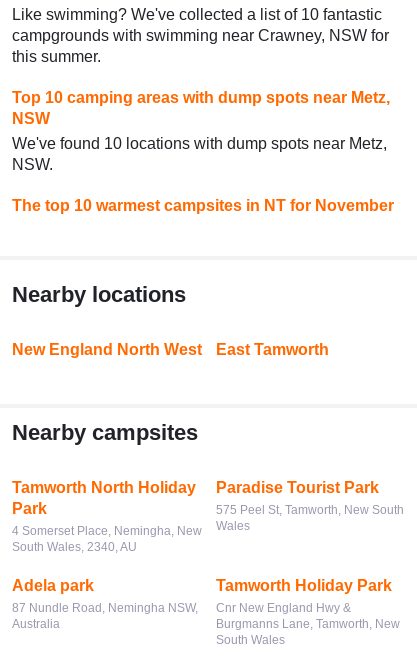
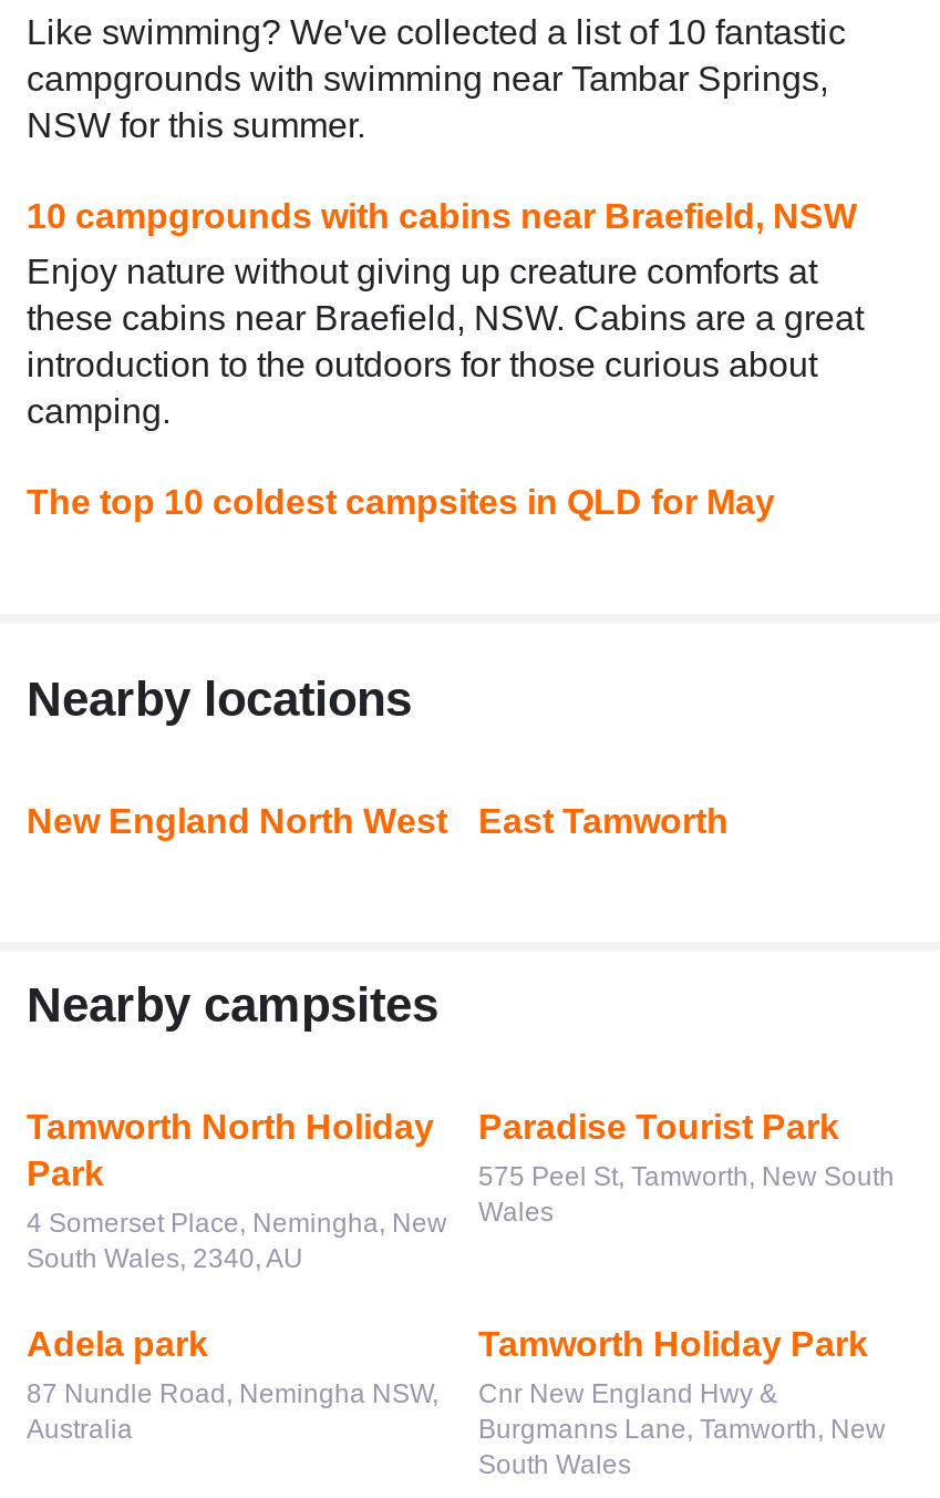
- campgrounds with swimming near Crawney, NSW for
- this summer.
+ campgrounds with swimming near Tambar Springs,
+ NSW for this summer.

- Top 10 camping areas with dump spots near Metz,
- NSW
+ 10 campgrounds with cabins near Braefield, NSW

- We've found 10 locations with dump spots near Metz,
- NSW.
+ Enjoy nature without giving up creature comforts at
+ these cabins near Braefield, NSW. Cabins are a great
+ introduction to the outdoors for those curious about
+ camping.

- The top 10 warmest campsites in NT for November
+ The top 10 coldest campsites in QLD for May
